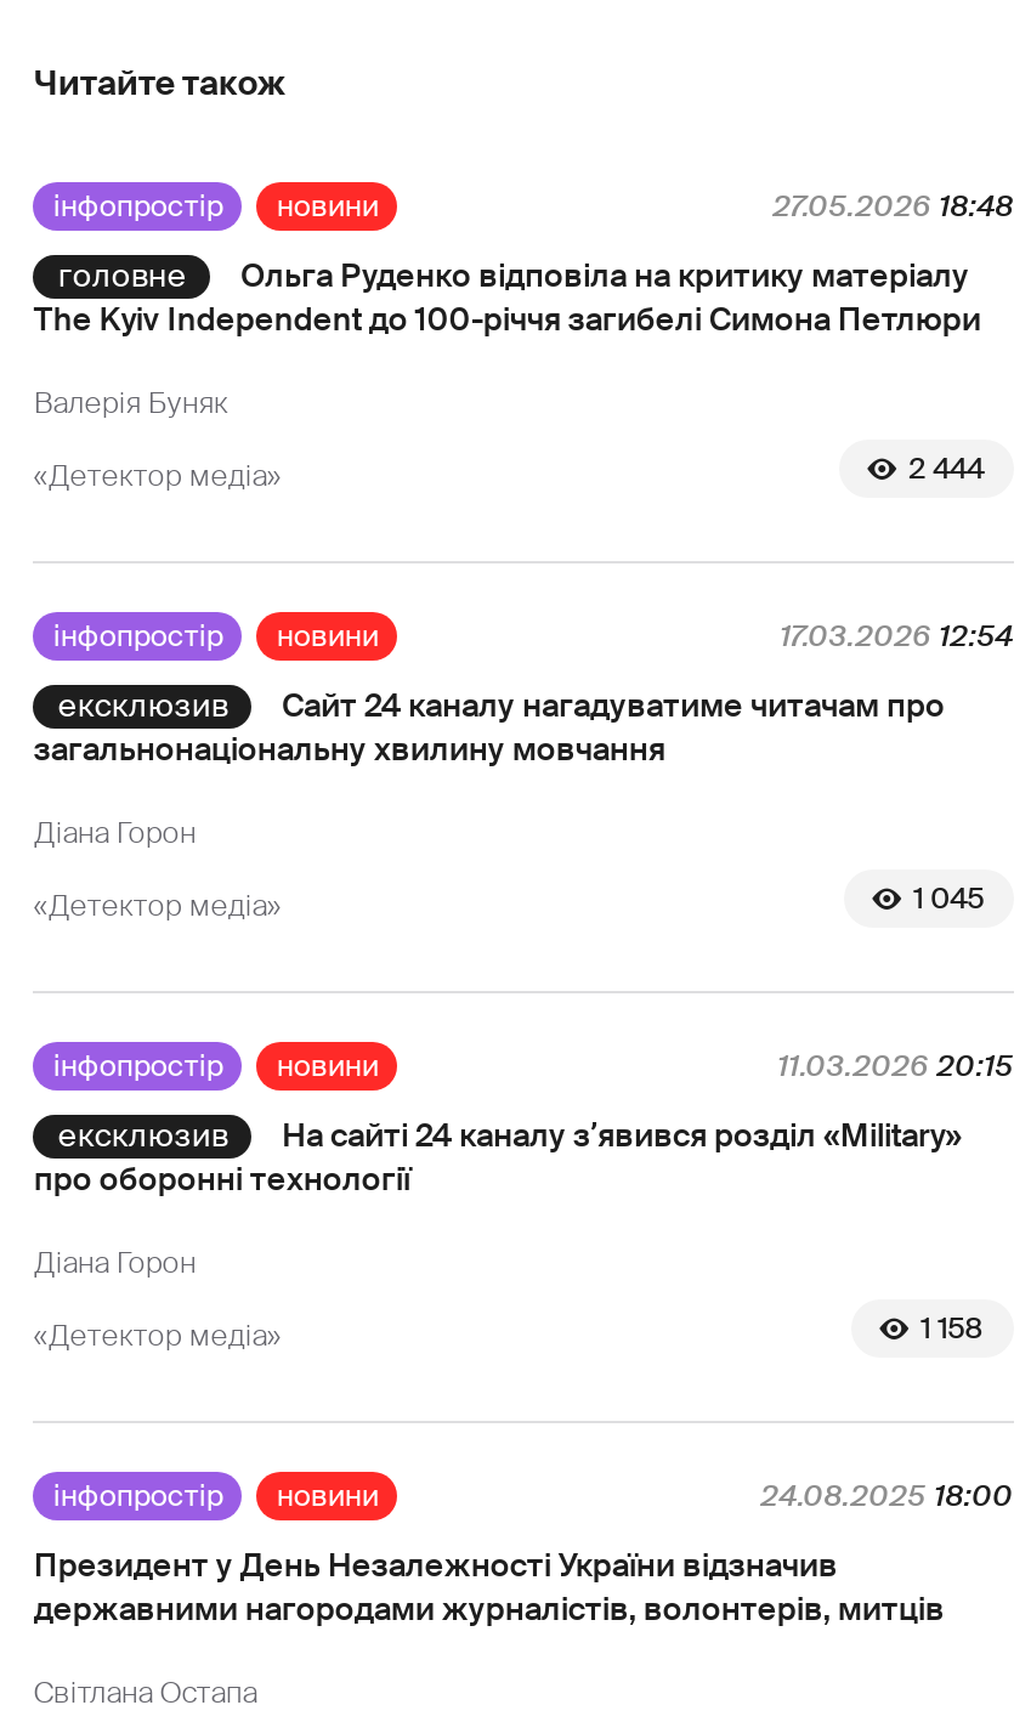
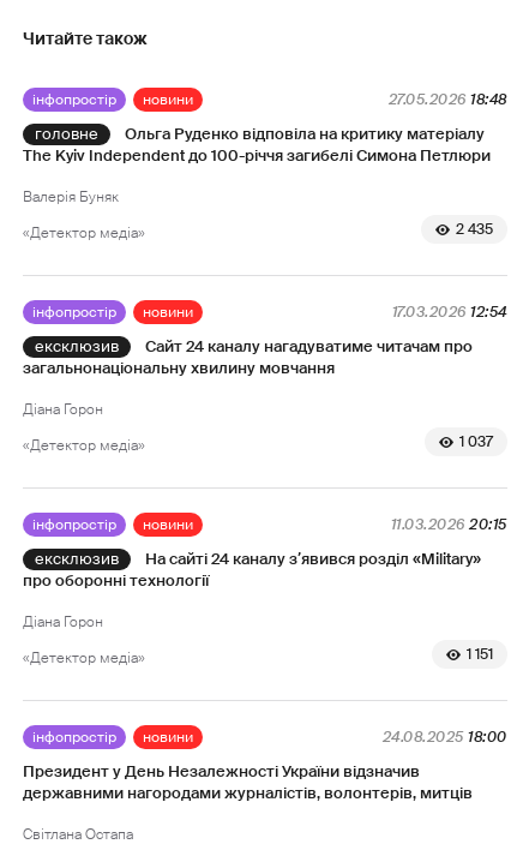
- 2 444
+ 2 435

- 1 045
+ 1 037

- 1 158
+ 1 151
